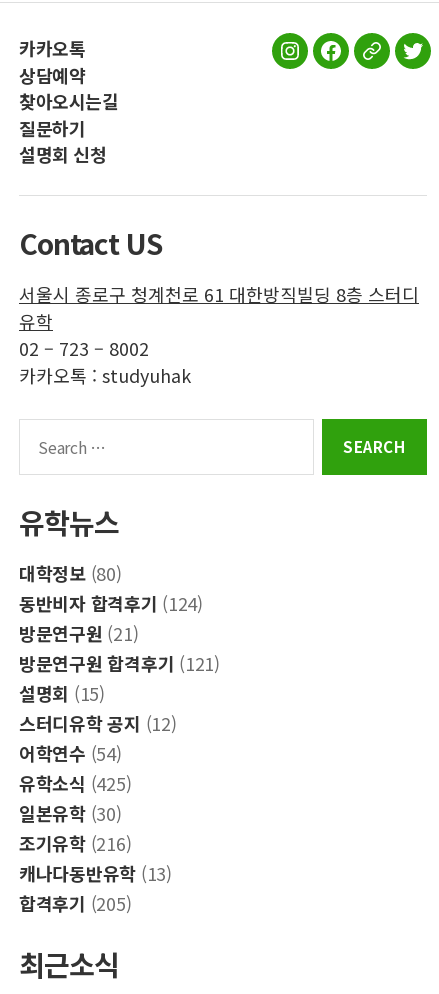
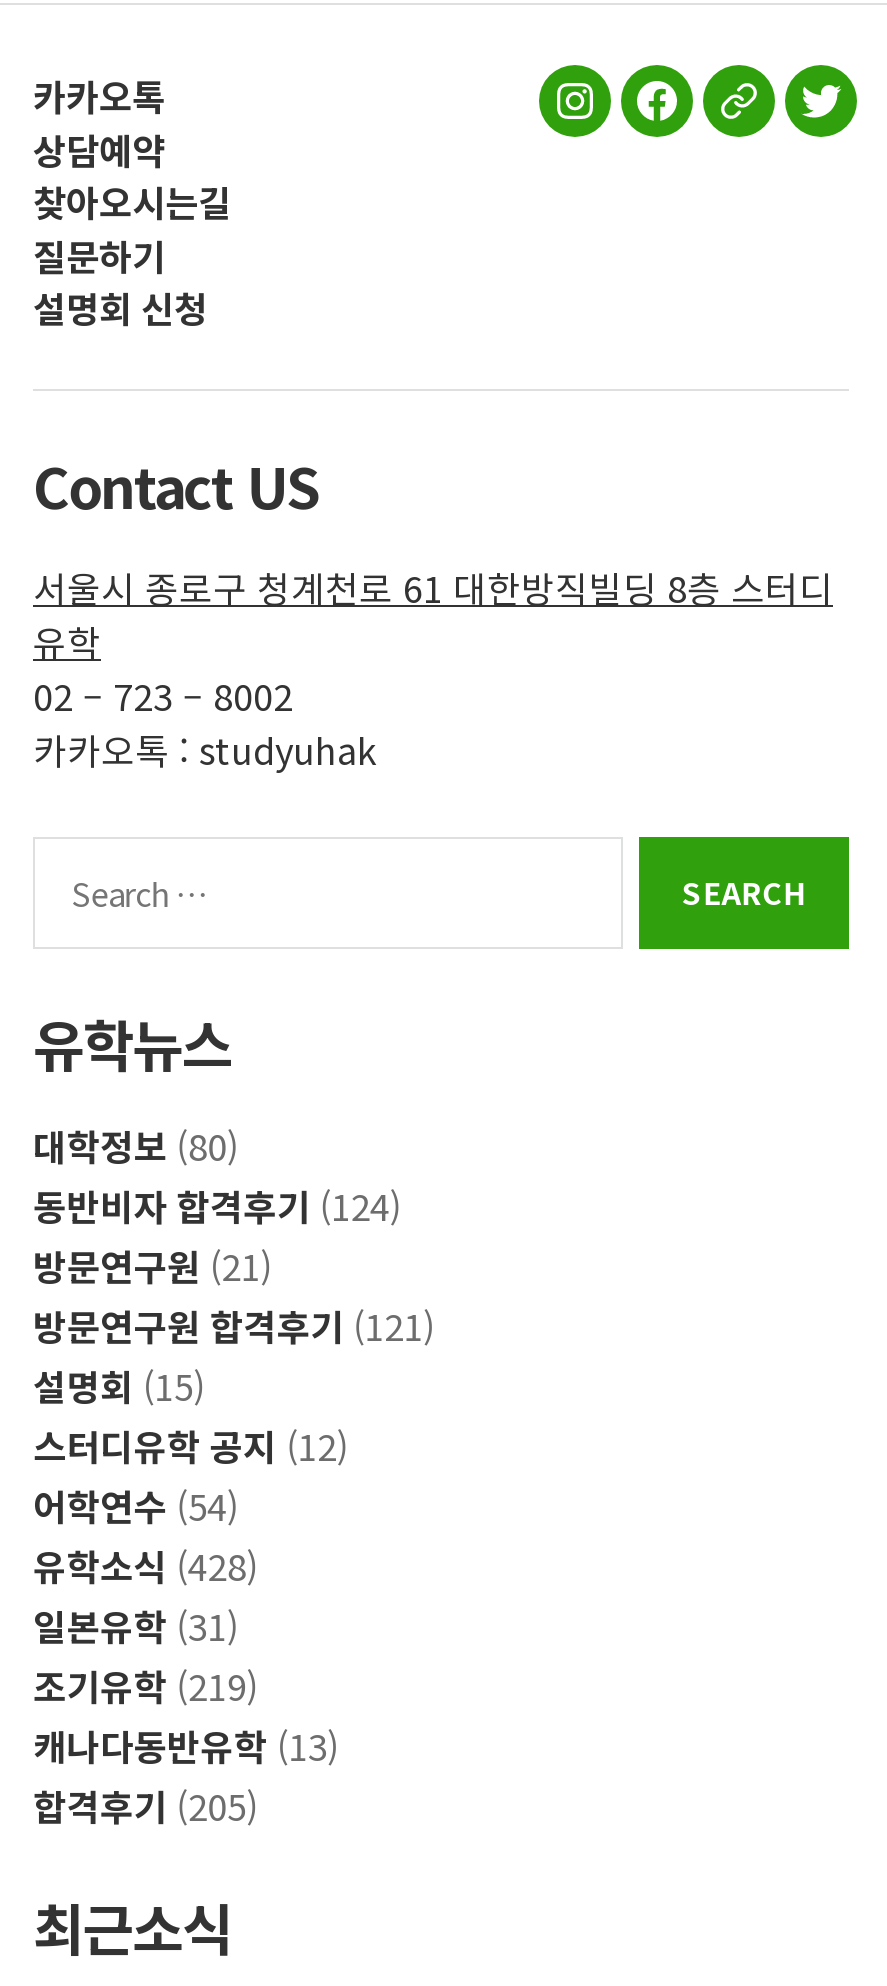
- 유학소식 (425)
+ 유학소식 (428)

- 일본유학 (30)
+ 일본유학 (31)

- 조기유학 (216)
+ 조기유학 (219)
